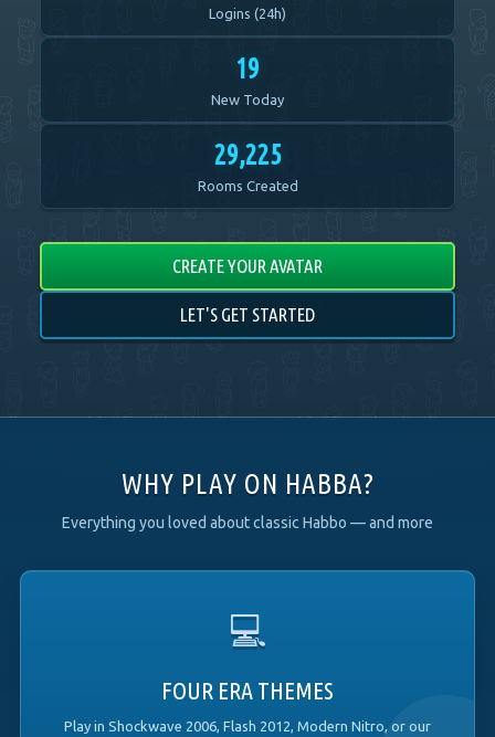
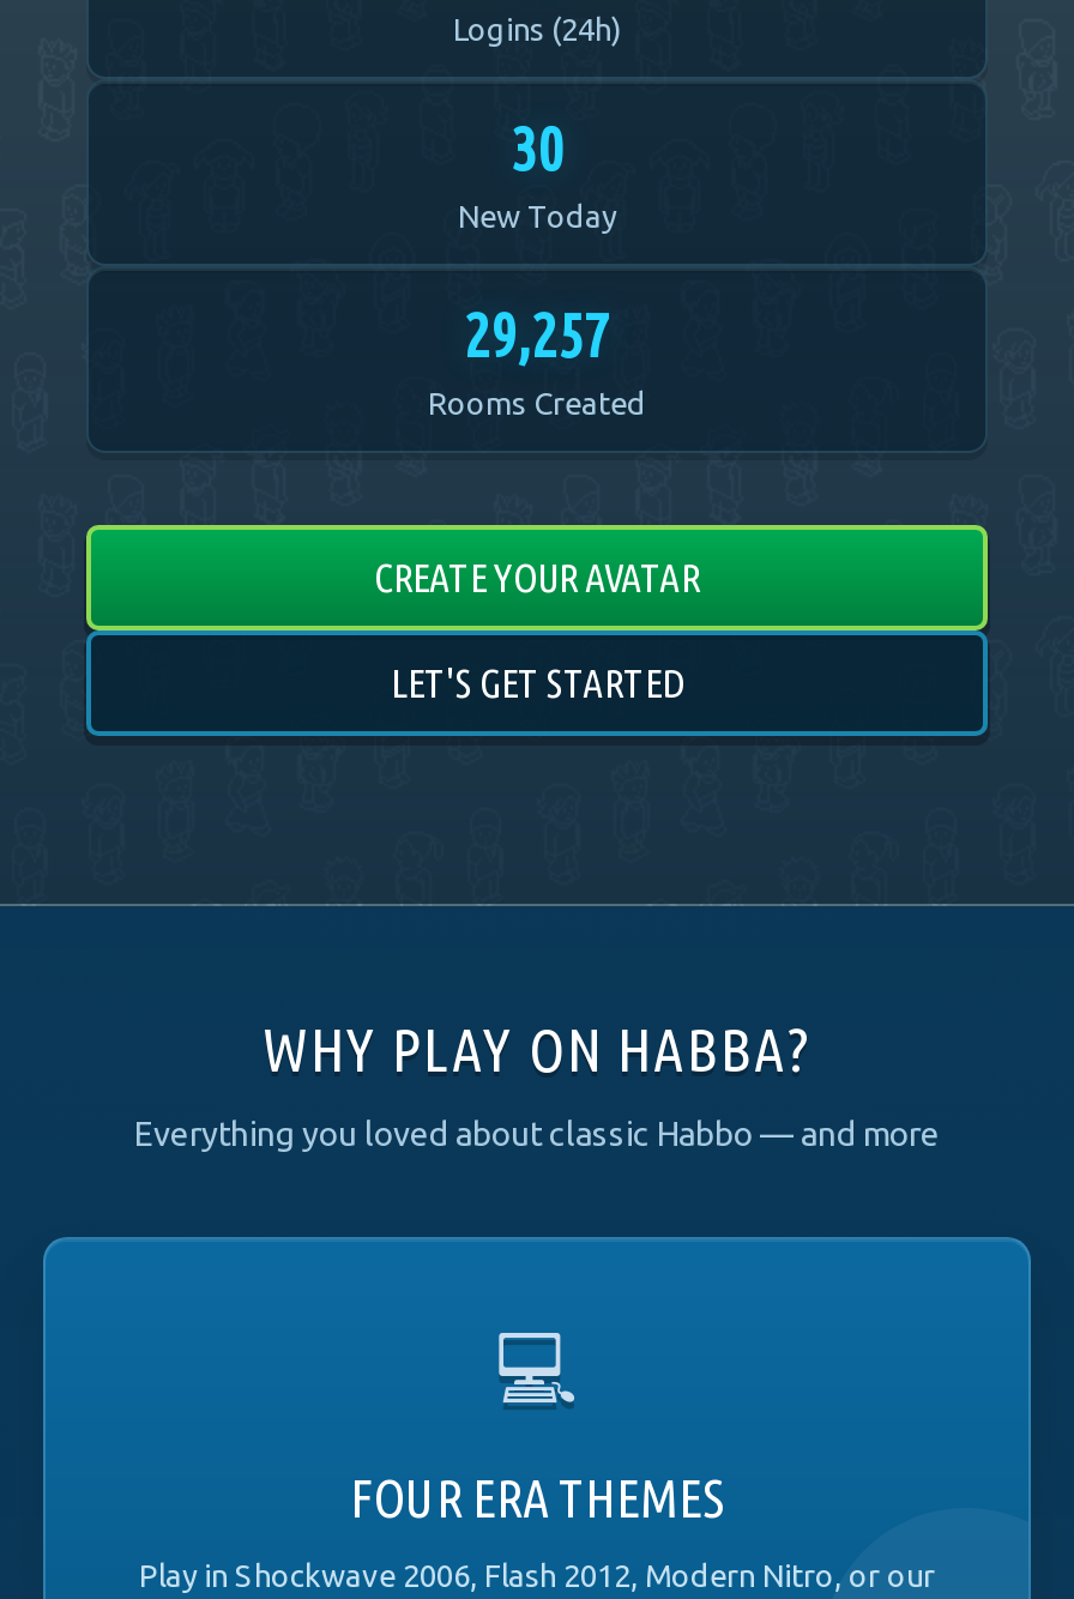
- 19
+ 30

- 29,225
+ 29,257
